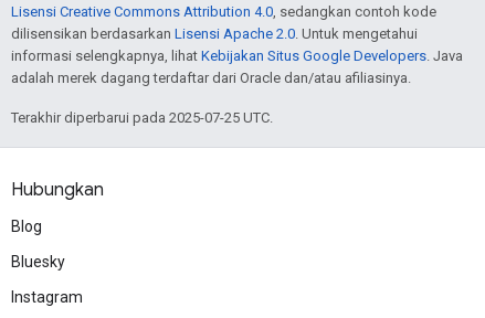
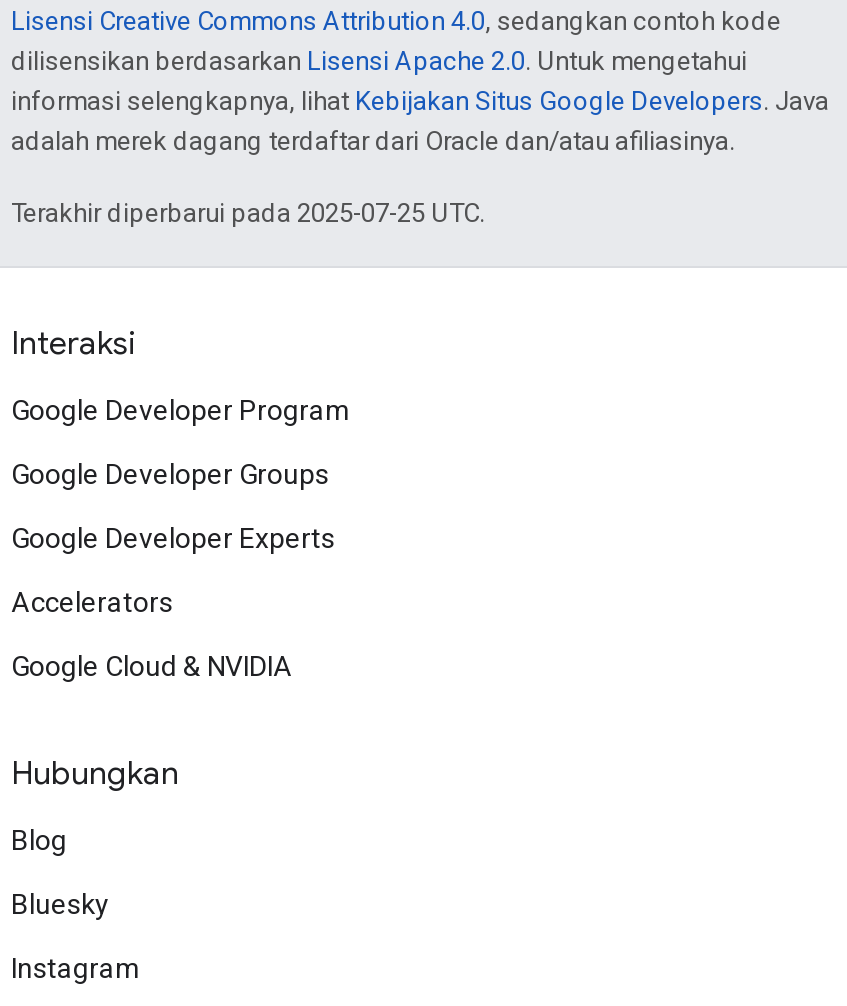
+ Interaksi
+ Google Developer Program
+ Google Developer Groups
+ Google Developer Experts
+ Accelerators
+ Google Cloud & NVIDIA
